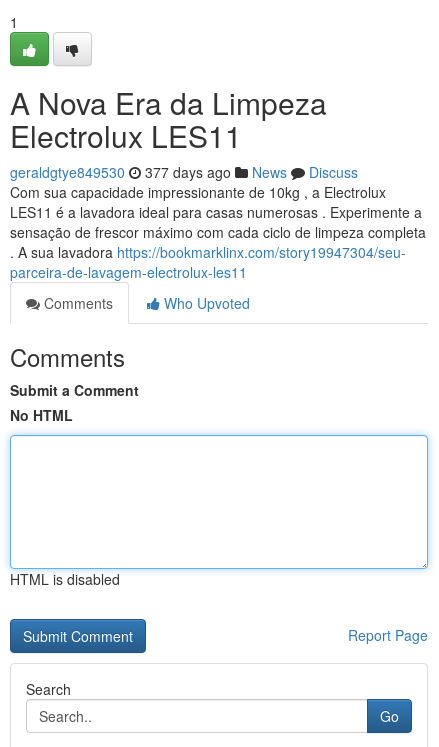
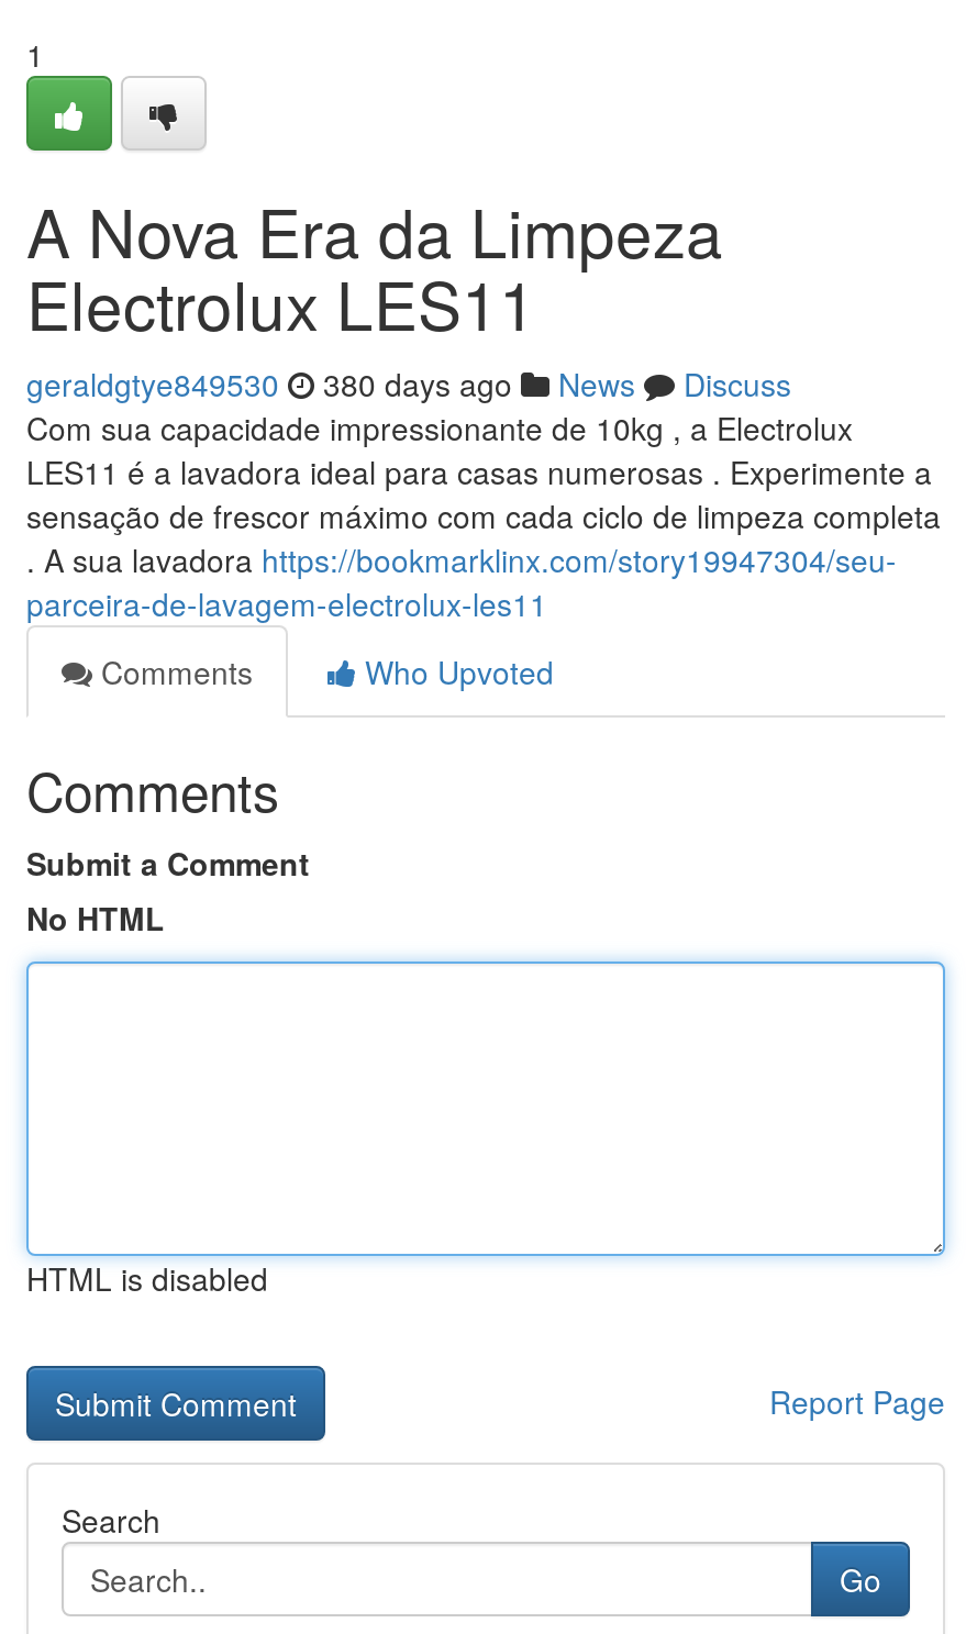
- geraldgtye849530 377 days ago News Discuss
+ geraldgtye849530 380 days ago News Discuss
